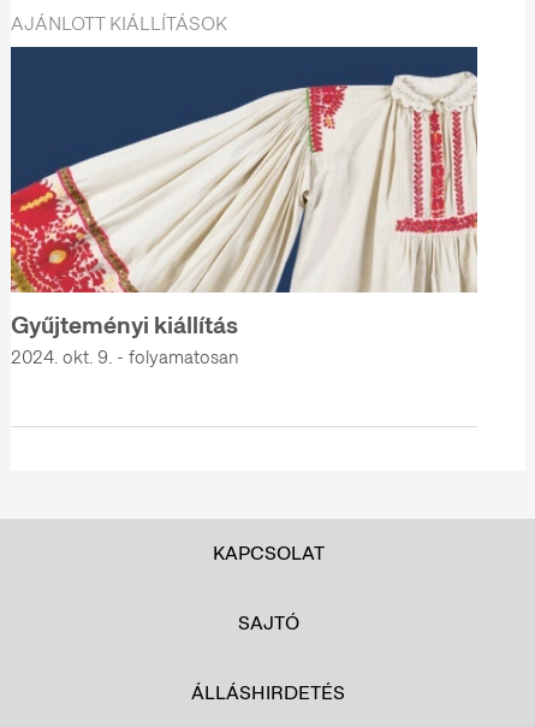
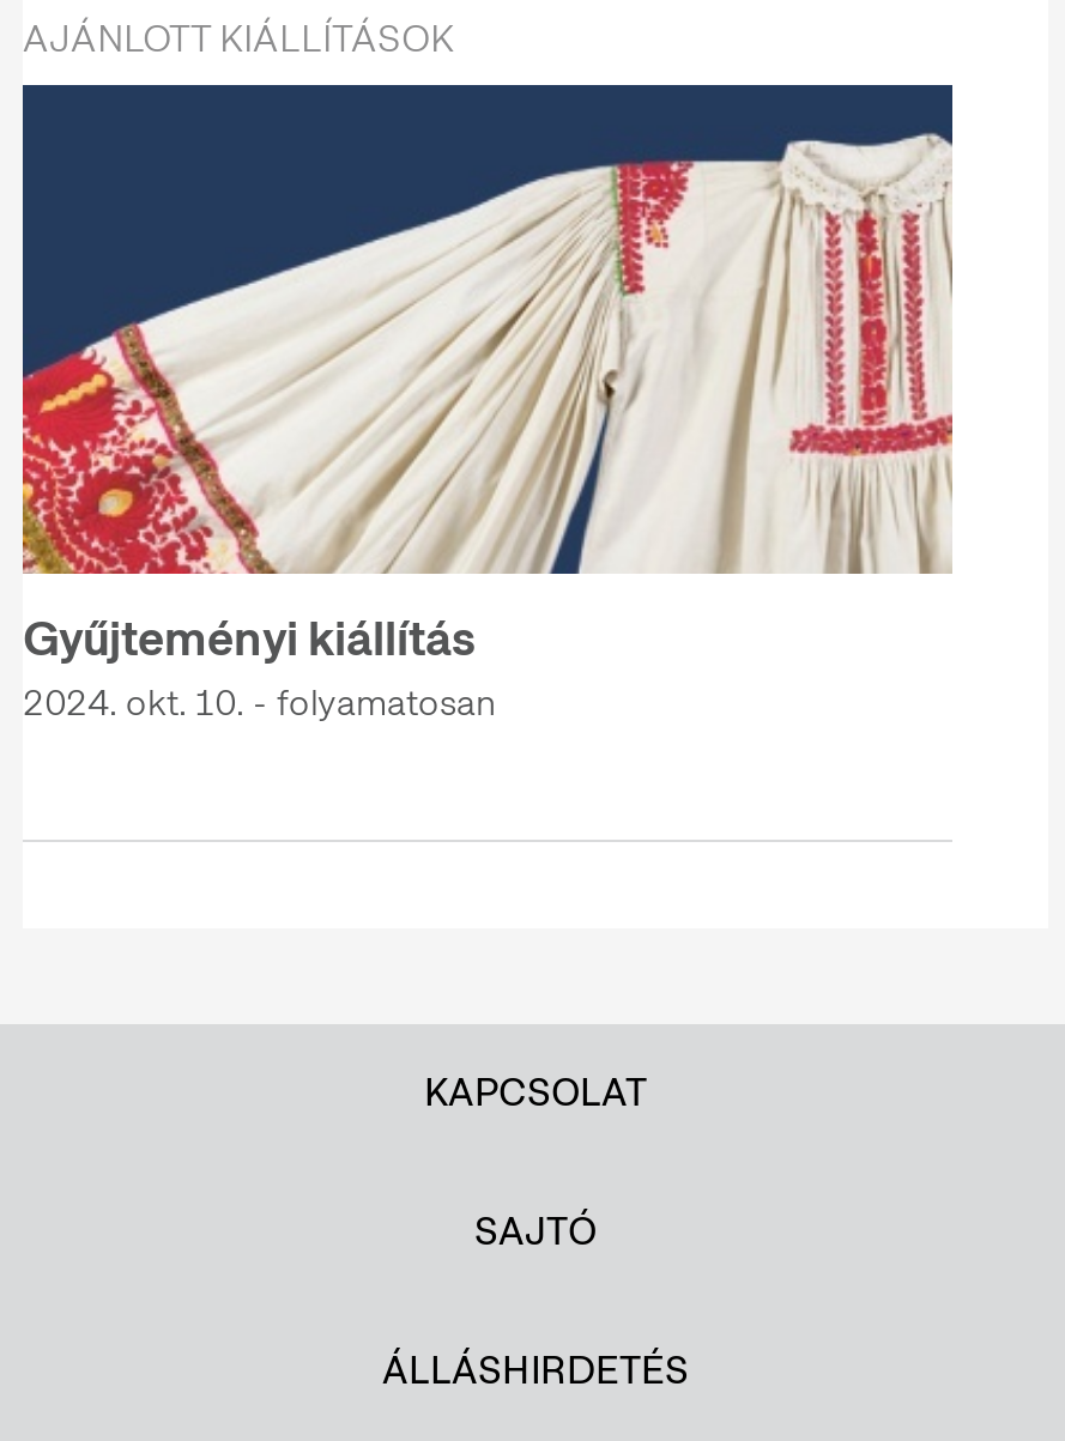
- 2024. okt. 9. - folyamatosan
+ 2024. okt. 10. - folyamatosan
